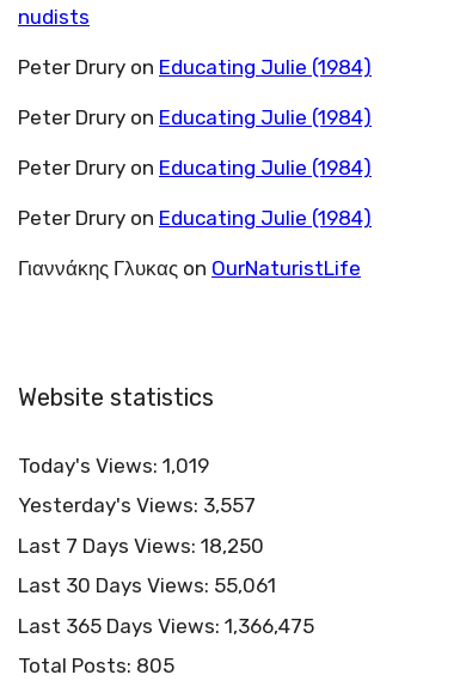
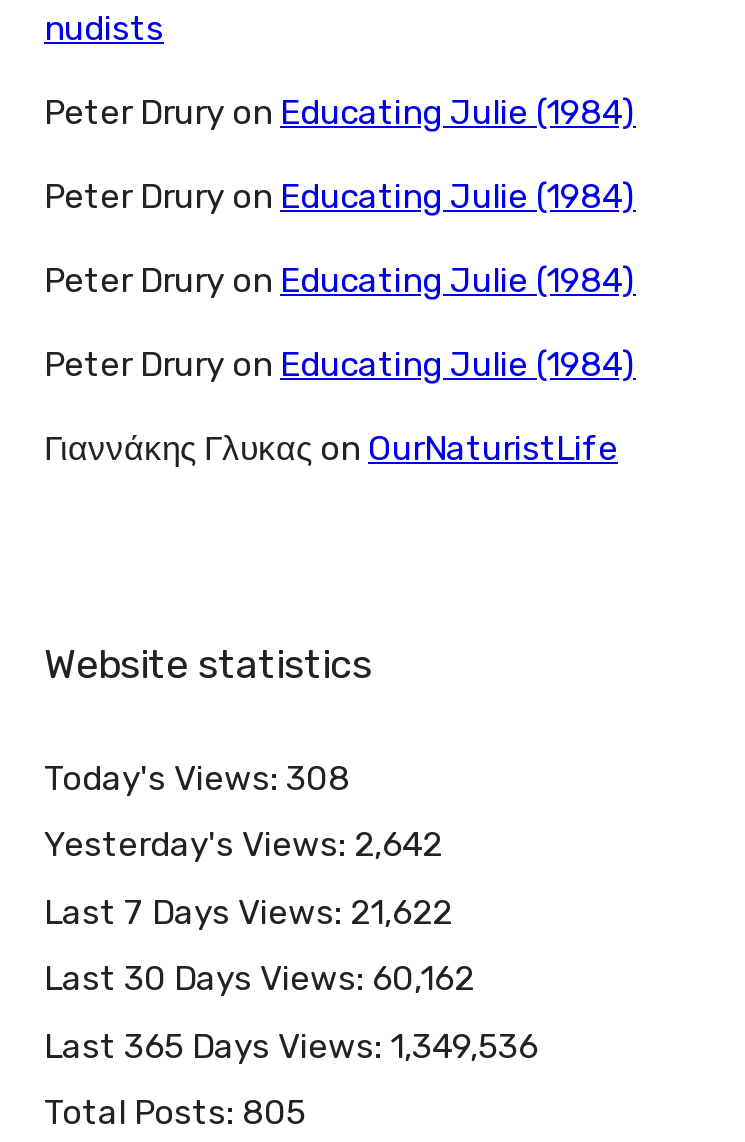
- Today's Views: 1,019
+ Today's Views: 308

- Yesterday's Views: 3,557
+ Yesterday's Views: 2,642

- Last 7 Days Views: 18,250
+ Last 7 Days Views: 21,622

- Last 30 Days Views: 55,061
+ Last 30 Days Views: 60,162

- Last 365 Days Views: 1,366,475
+ Last 365 Days Views: 1,349,536
